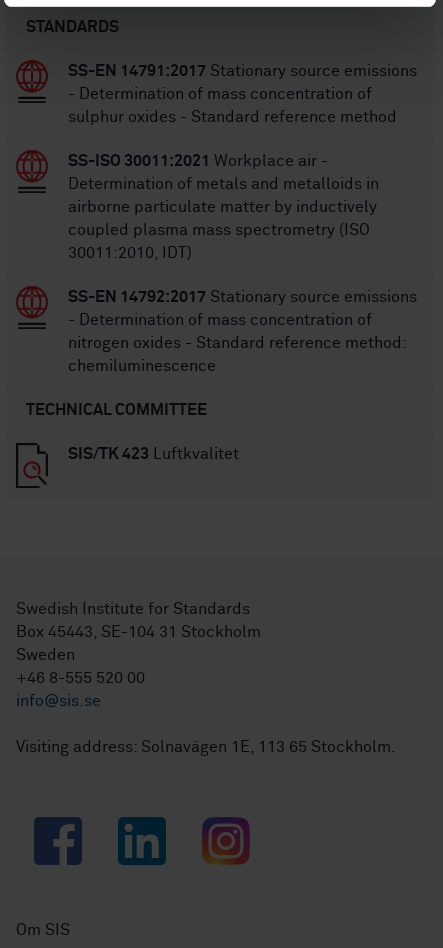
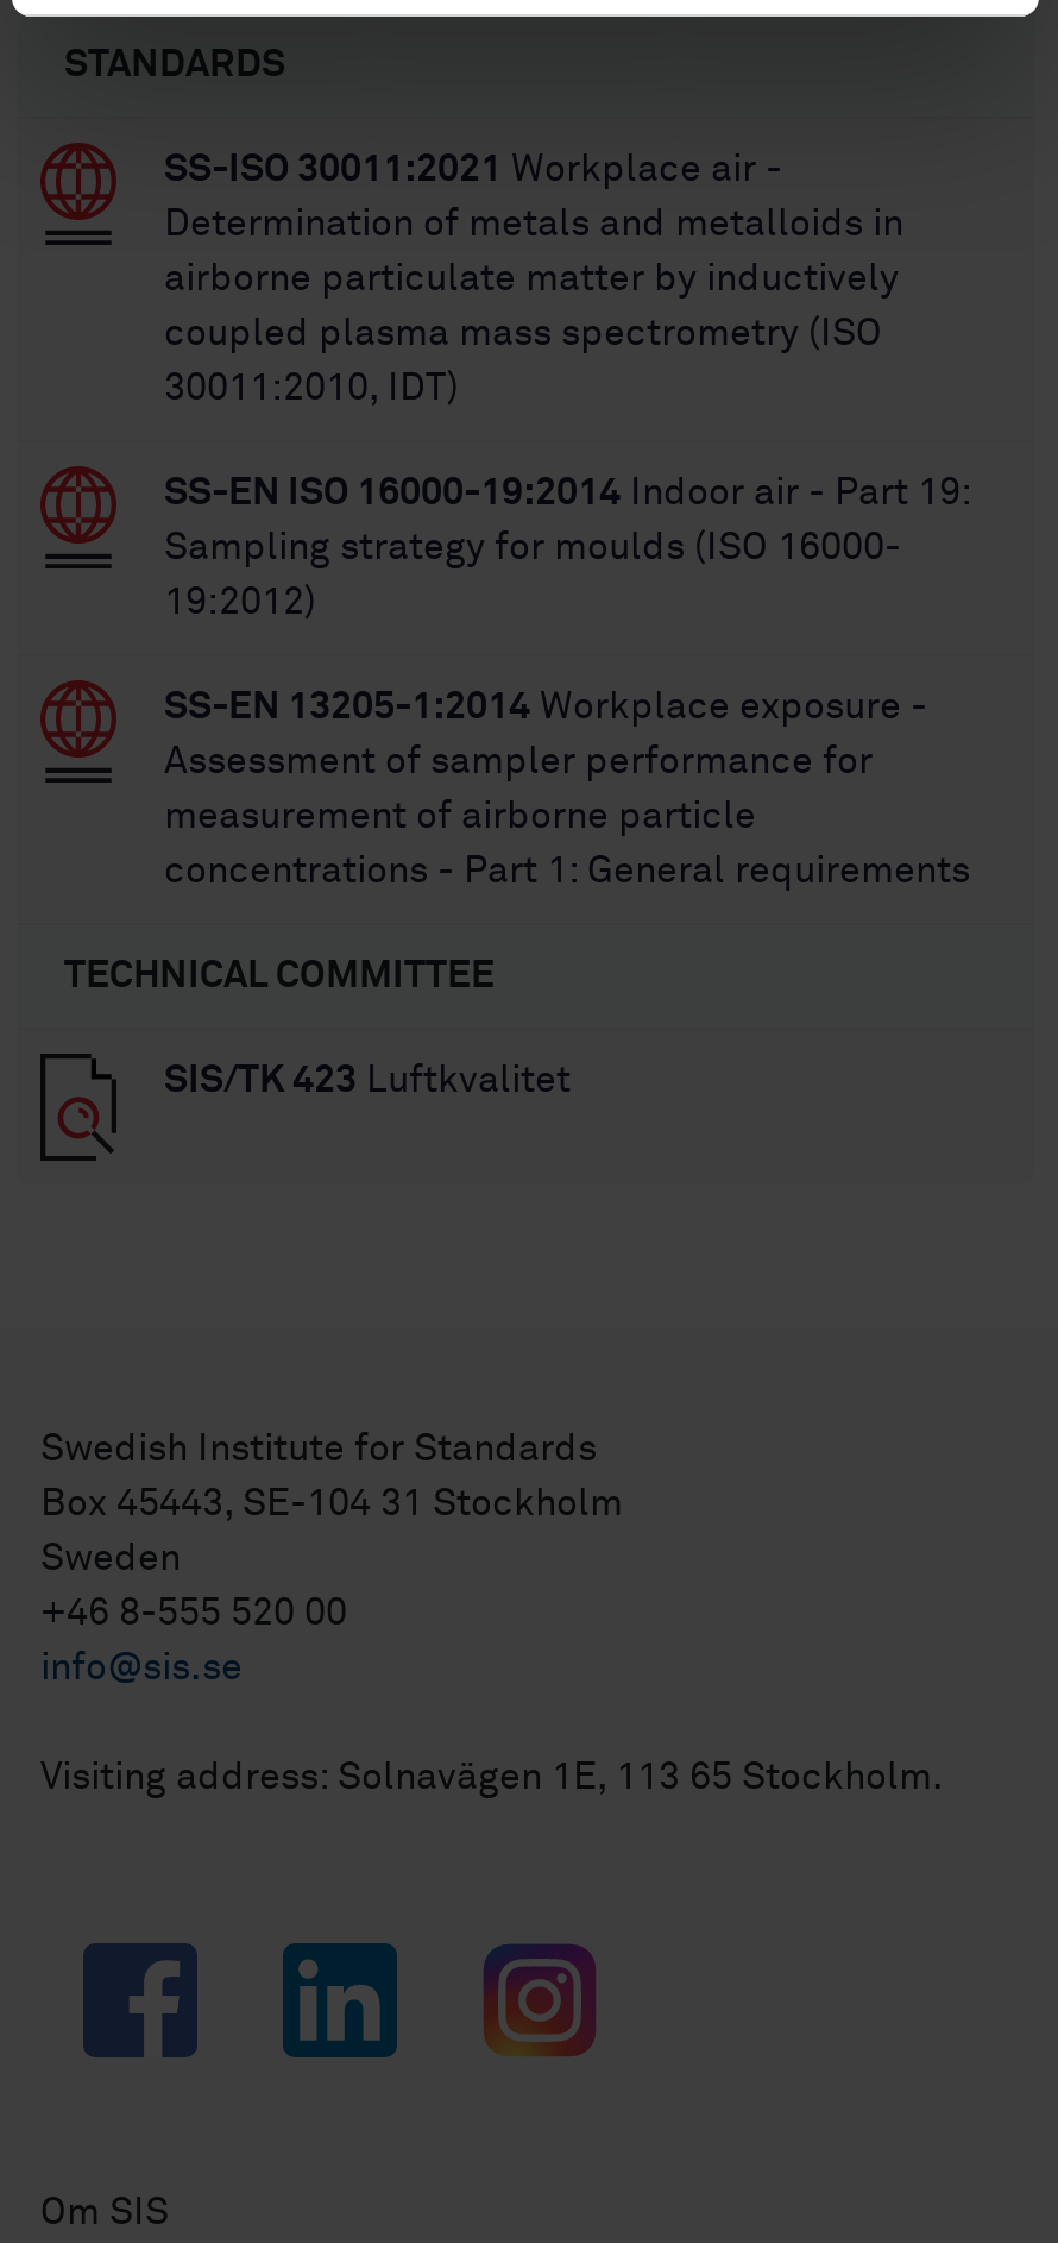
- SS-EN 14791:2017 Stationary source emissions
- - Determination of mass concentration of
- sulphur oxides - Standard reference method

moved up: SS-ISO 30011:2021 Workplace air - | Determination of metals and metalloids in | airborne particulate matter by inductively | coupled plasma mass spectrometry (ISO | 30011:2010, IDT)

- SS-EN 14792:2017 Stationary source emissions
- - Determination of mass concentration of
- nitrogen oxides - Standard reference method:
- chemiluminescence
+ SS-EN ISO 16000-19:2014 Indoor air - Part 19:
+ Sampling strategy for moulds (ISO 16000-
+ 19:2012)
+ SS-EN 13205-1:2014 Workplace exposure -
+ Assessment of sampler performance for
+ measurement of airborne particle
+ concentrations - Part 1: General requirements
